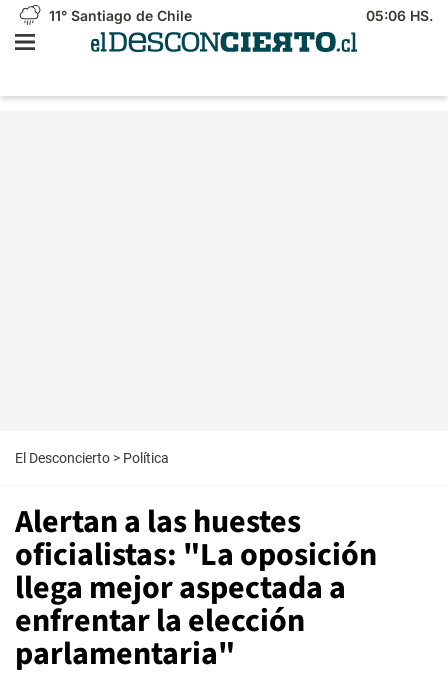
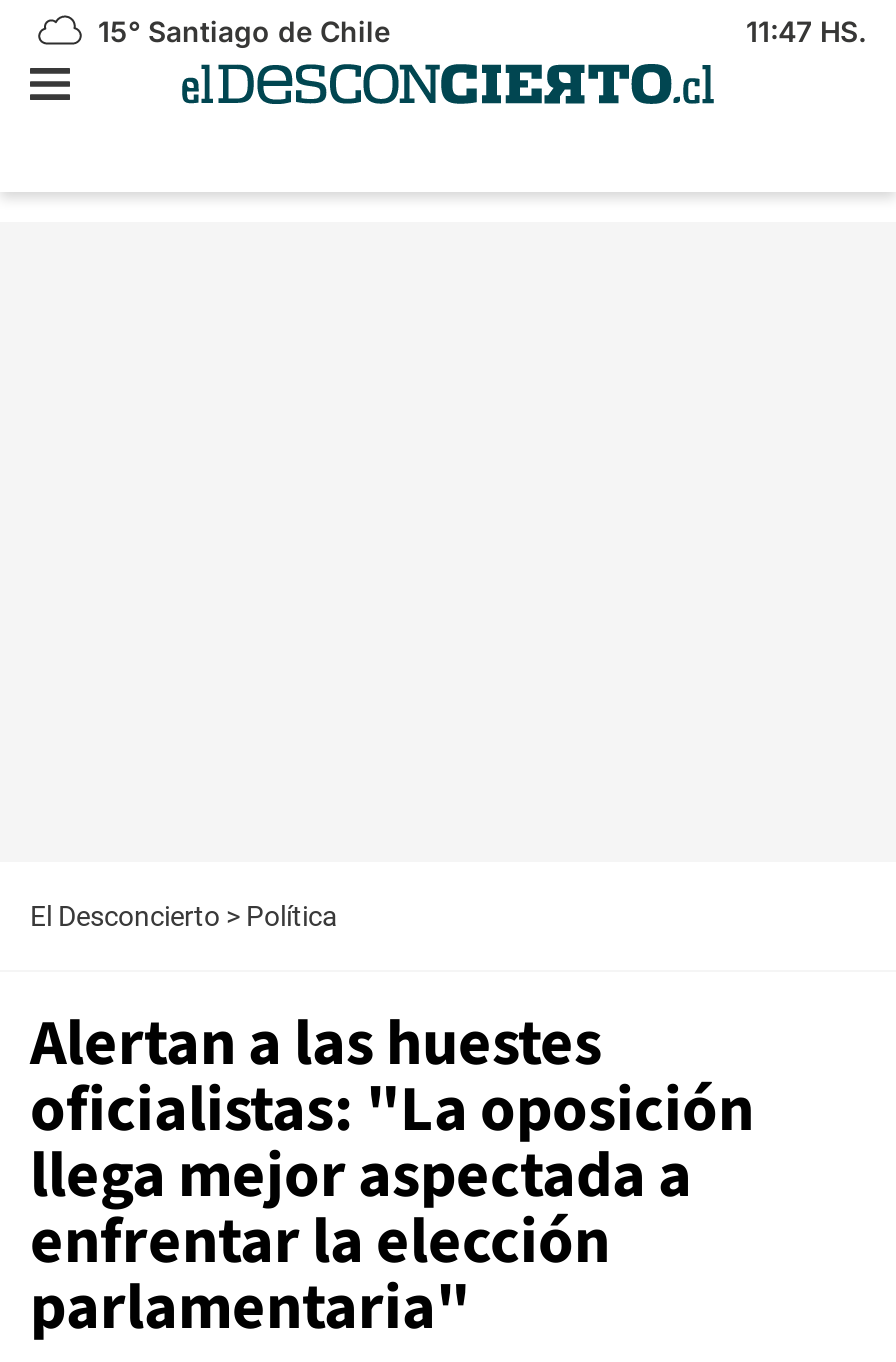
- 11° Santiago de Chile
+ 15° Santiago de Chile

- 05:06 HS.
+ 11:47 HS.
